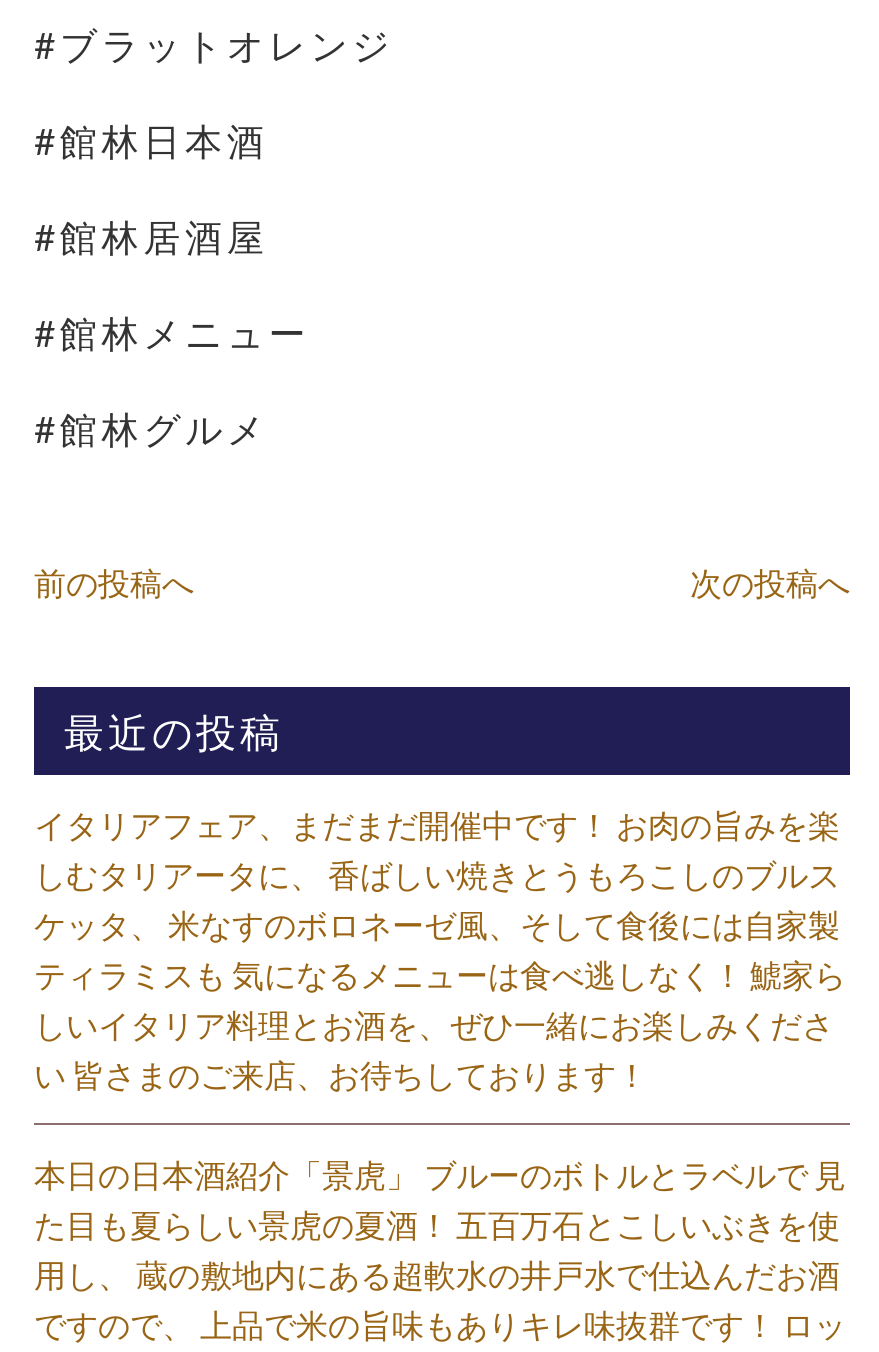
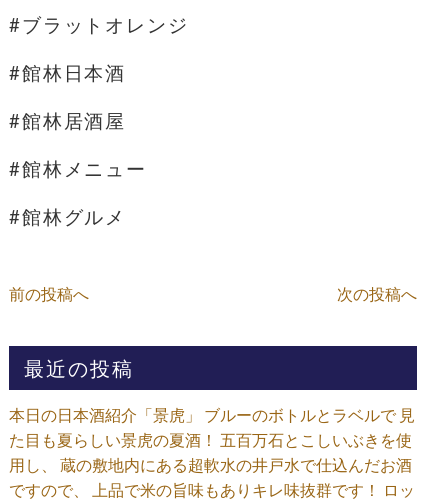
- イタリアフェア、まだまだ開催中です！ お肉の旨みを楽
- しむタリアータに、 香ばしい焼きとうもろこしのブルス
- ケッタ、 米なすのボロネーゼ風、そして食後には自家製
- ティラミスも 気になるメニューは食べ逃しなく！ 鯱家ら
- しいイタリア料理とお酒を、ぜひ一緒にお楽しみくださ
- い 皆さまのご来店、お待ちしております！
